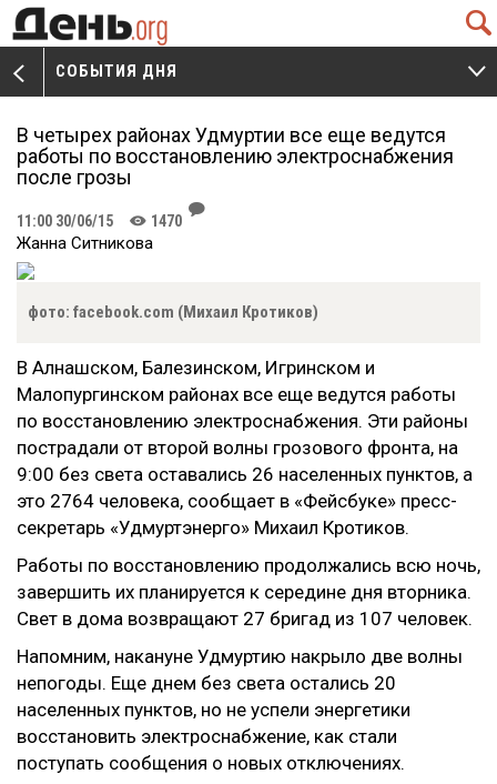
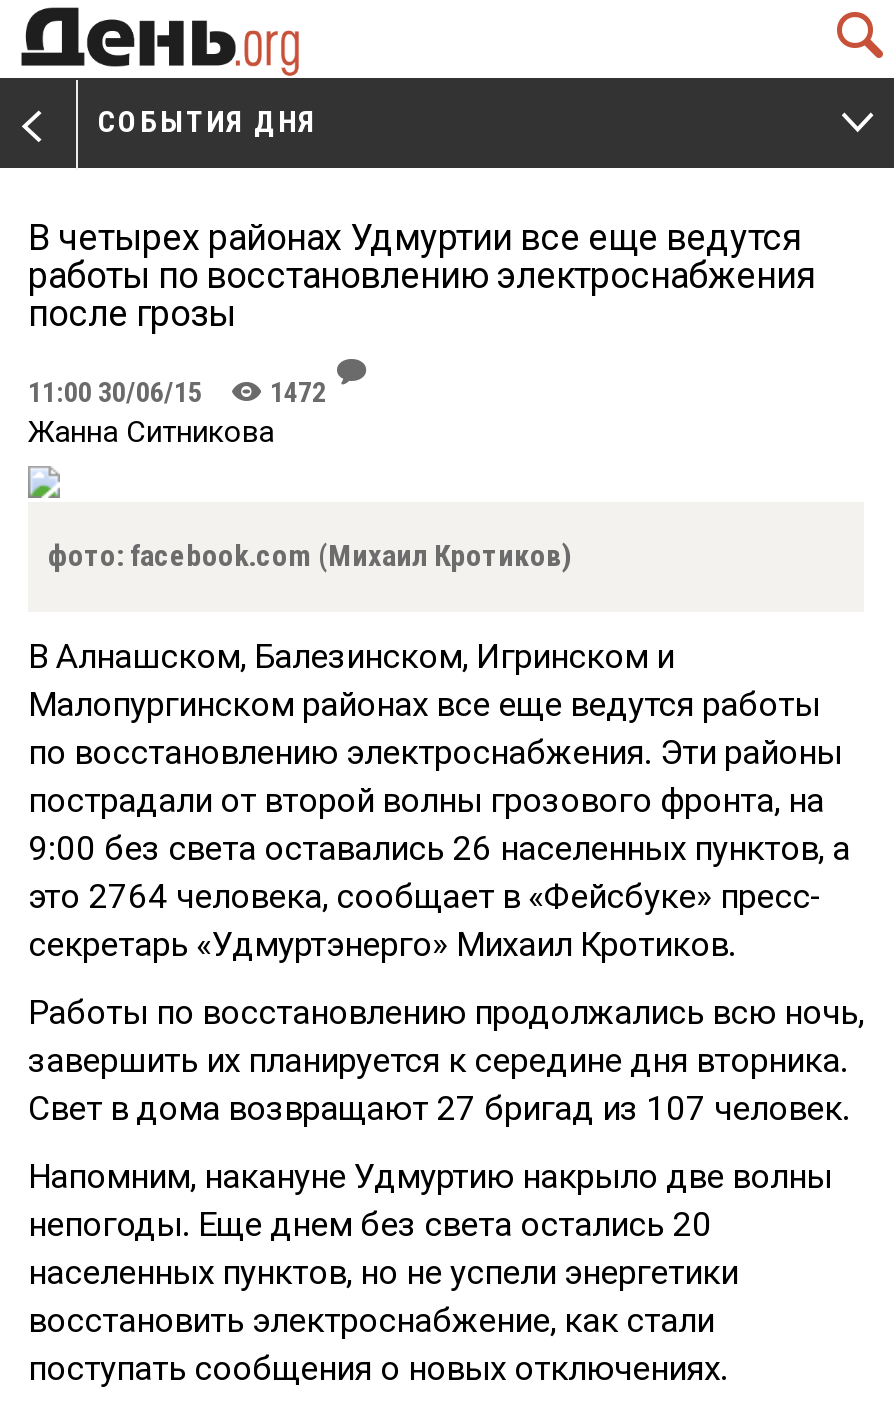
- 11:00 30/06/15 K 1470
+ 11:00 30/06/15 K 1472
